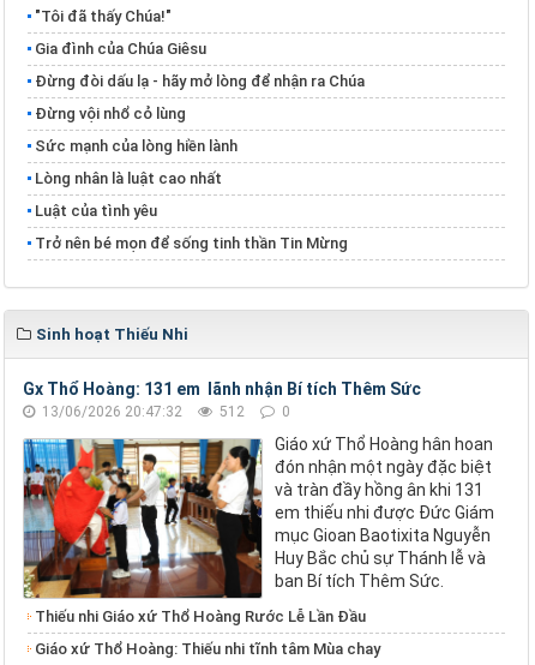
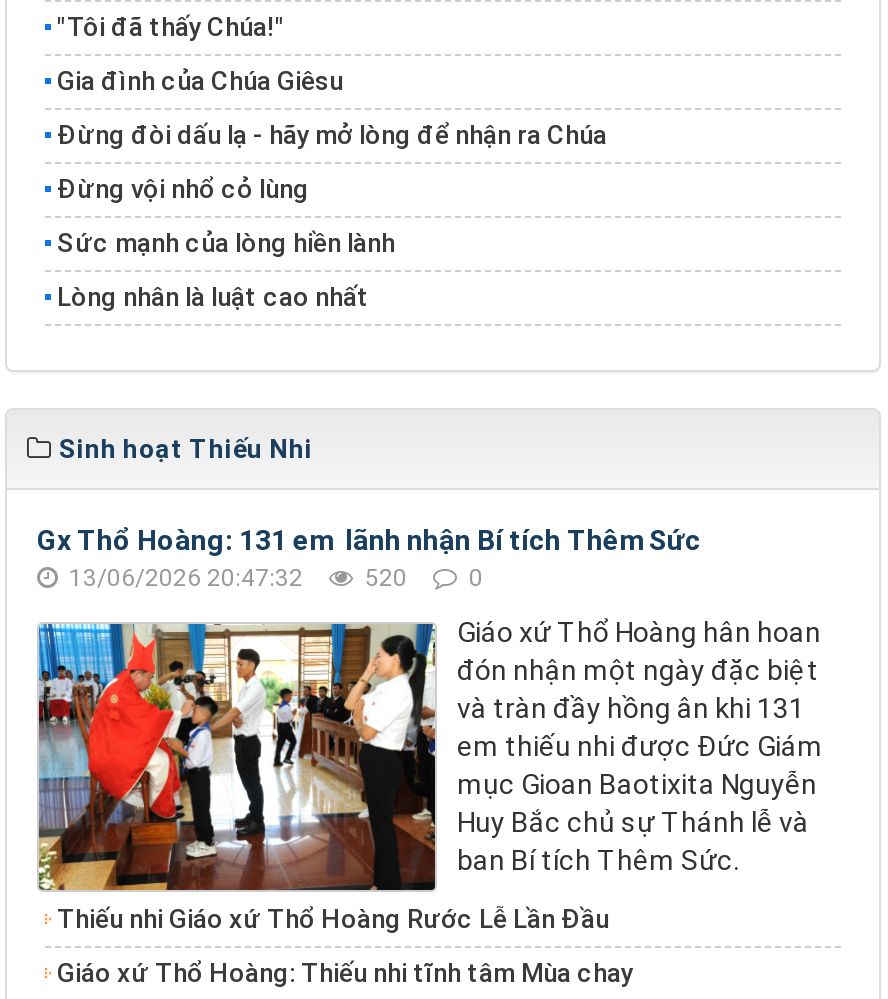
- Luật của tình yêu
- Trở nên bé mọn để sống tinh thần Tin Mừng

- 13/06/2026 20:47:32 512 0
+ 13/06/2026 20:47:32 520 0
